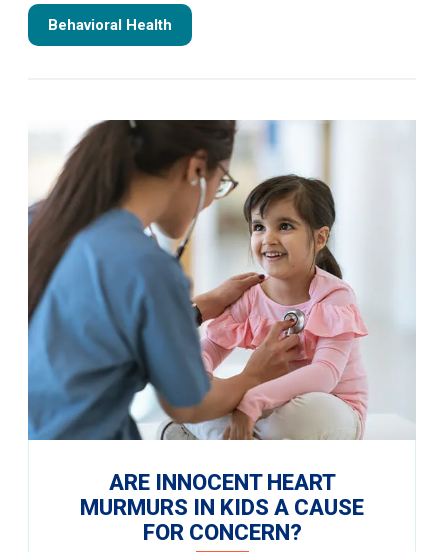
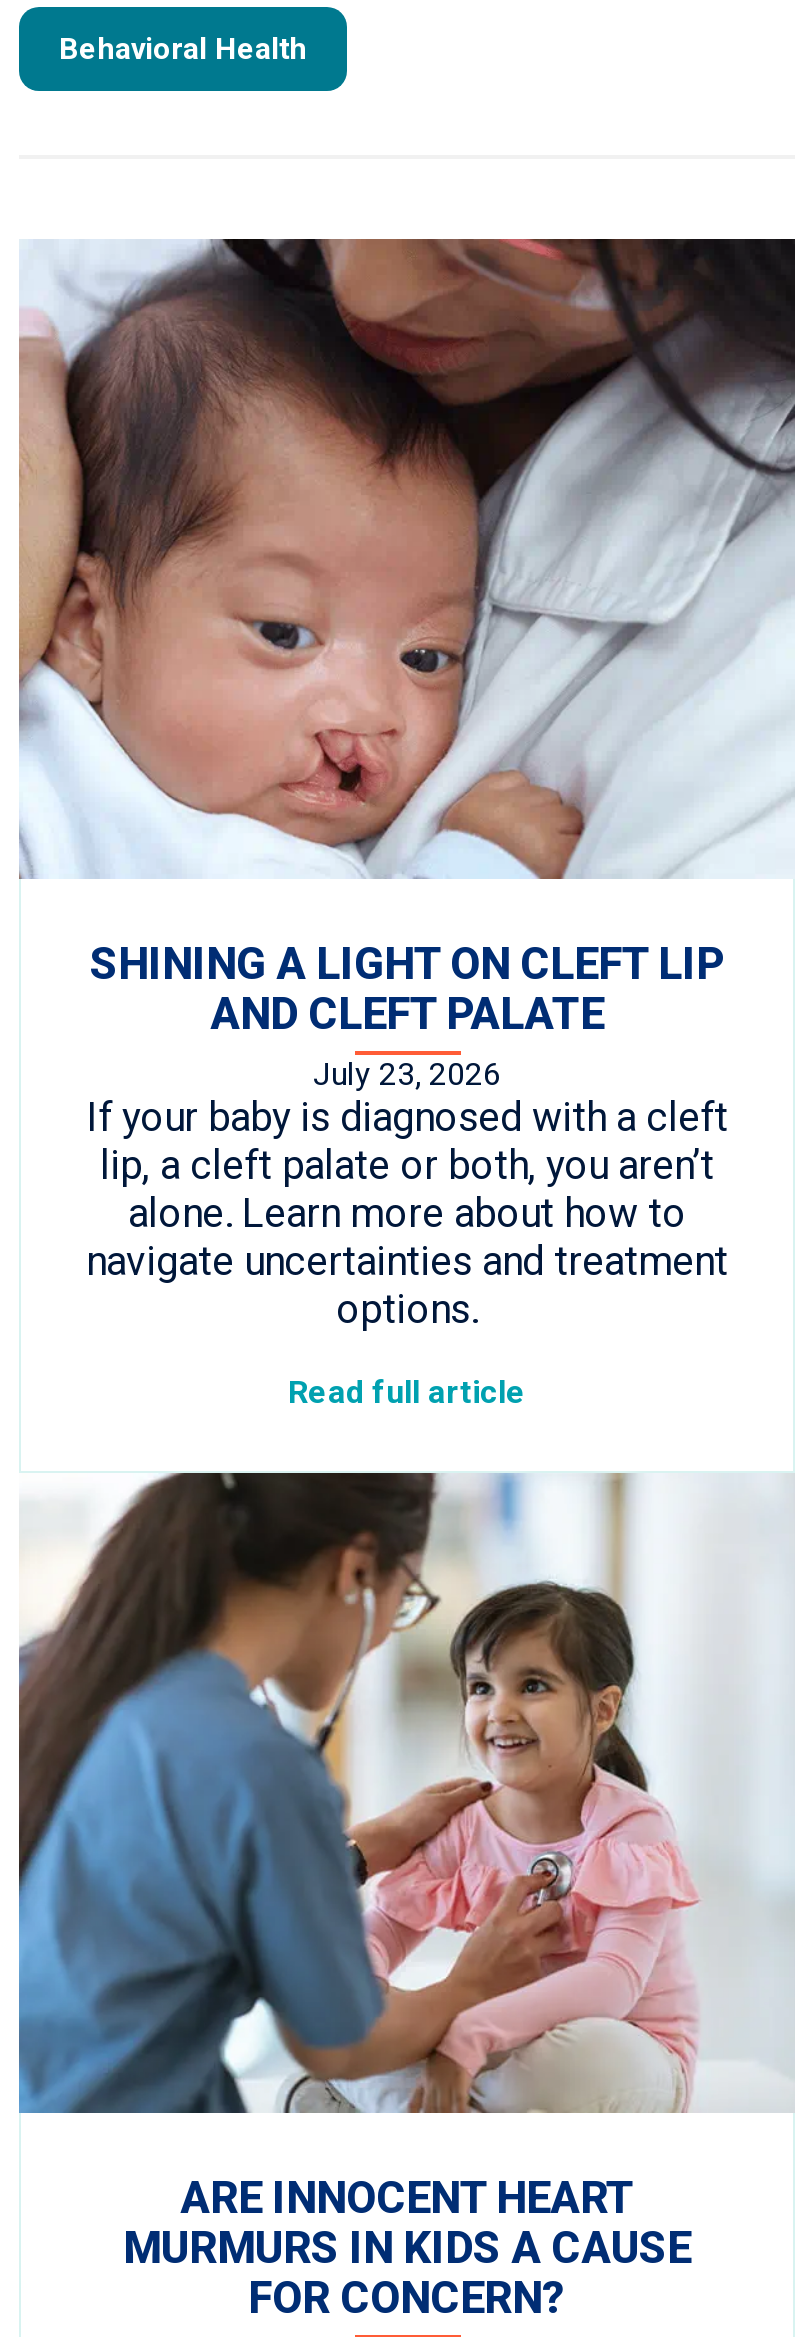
+ [image]
+ SHINING A LIGHT ON CLEFT LIP
+ AND CLEFT PALATE
+ July 23, 2026
+ If your baby is diagnosed with a cleft
+ lip, a cleft palate or both, you aren’t
+ alone. Learn more about how to
+ navigate uncertainties and treatment
+ options.
+ Read full article
